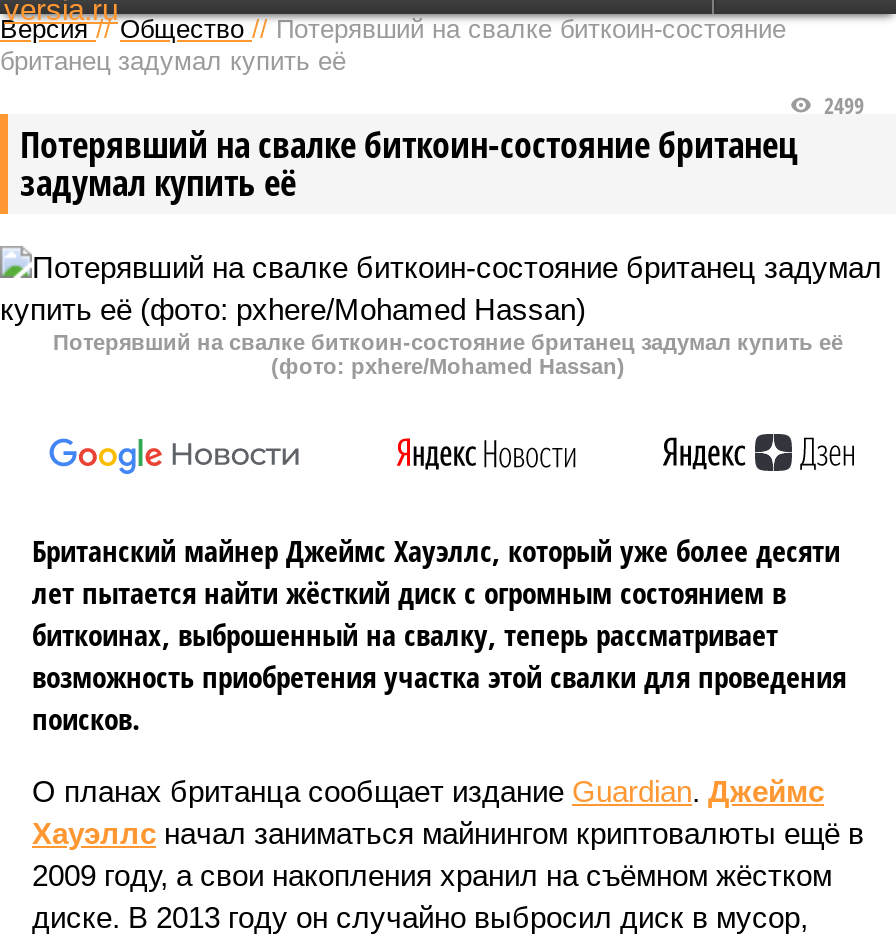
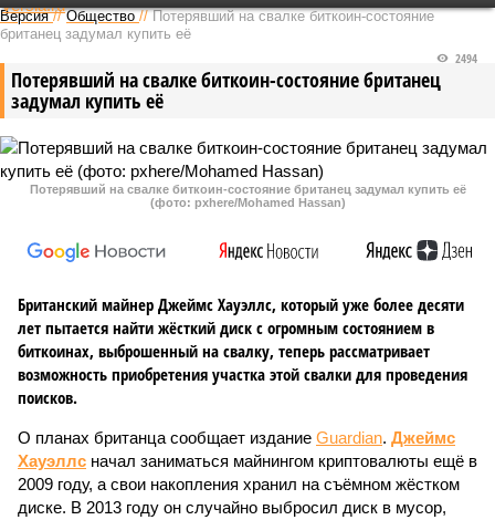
- 2499
+ 2494
